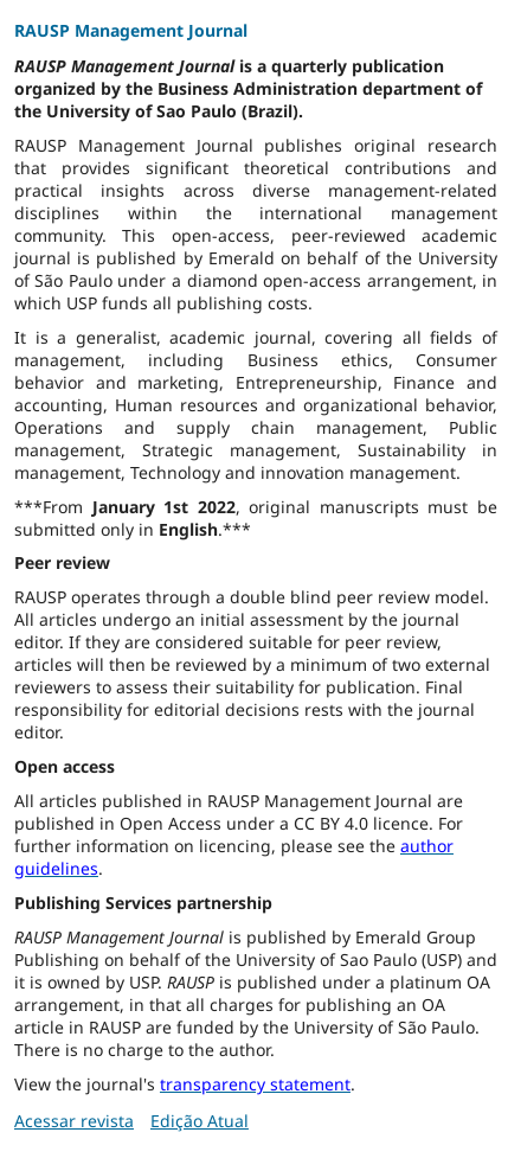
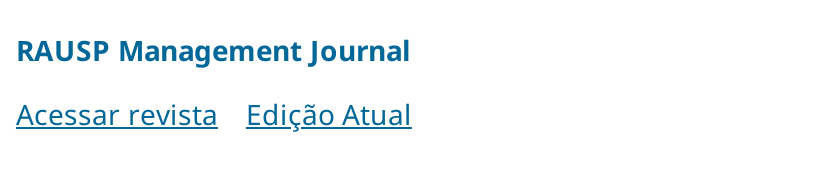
- RAUSP Management Journal is a quarterly publication
- organized by the Business Administration department of
- the University of Sao Paulo (Brazil).
- RAUSP Management Journal publishes original research
- that provides significant theoretical contributions and
- practical insights across diverse management-related
- disciplines within the international management
- community. This open-access, peer-reviewed academic
- journal is published by Emerald on behalf of the University
- of São Paulo under a diamond open-access arrangement, in
- which USP funds all publishing costs.
- It is a generalist, academic journal, covering all fields of
- management, including Business ethics, Consumer
- behavior and marketing, Entrepreneurship, Finance and
- accounting, Human resources and organizational behavior,
- Operations and supply chain management, Public
- management, Strategic management, Sustainability in
- management, Technology and innovation management.
- ***From January 1st 2022, original manuscripts must be
- submitted only in English.***
- Peer review
- RAUSP operates through a double blind peer review model.
- All articles undergo an initial assessment by the journal
- editor. If they are considered suitable for peer review,
- articles will then be reviewed by a minimum of two external
- reviewers to assess their suitability for publication. Final
- responsibility for editorial decisions rests with the journal
- editor.
- Open access
- All articles published in RAUSP Management Journal are
- published in Open Access under a CC BY 4.0 licence. For
- further information on licencing, please see the author
- guidelines.
- Publishing Services partnership
- RAUSP Management Journal is published by Emerald Group
- Publishing on behalf of the University of Sao Paulo (USP) and
- it is owned by USP. RAUSP is published under a platinum OA
- arrangement, in that all charges for publishing an OA
- article in RAUSP are funded by the University of São Paulo.
- There is no charge to the author.
- View the journal's transparency statement.
